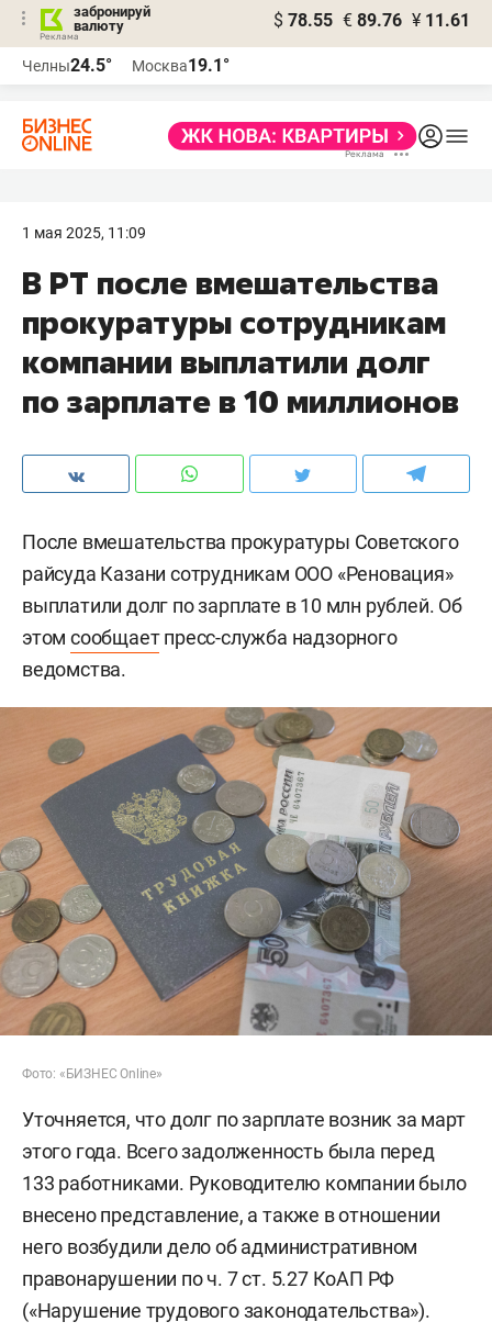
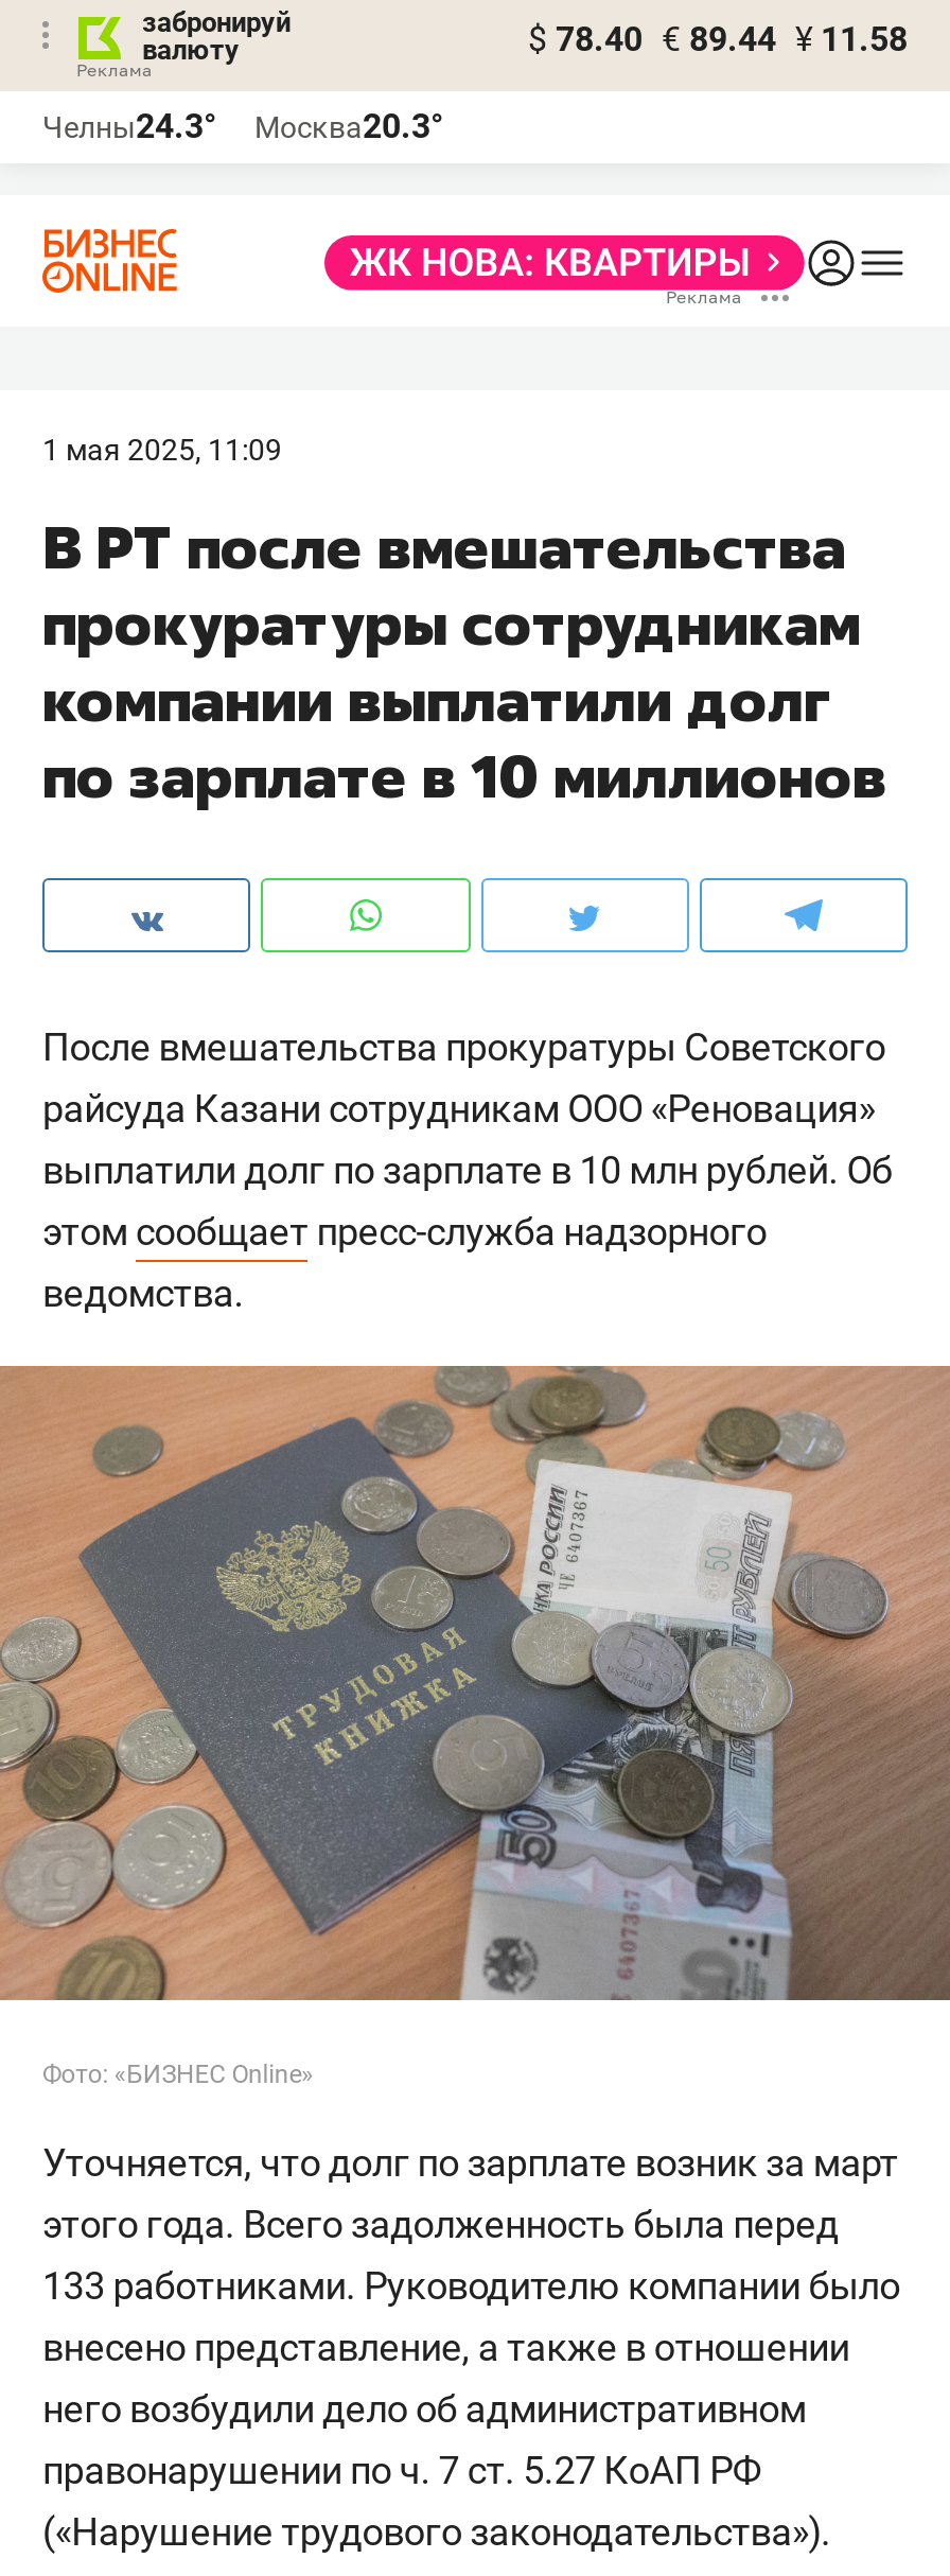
- $ 78.55 € 89.76 ¥ 11.61
+ $ 78.40 € 89.44 ¥ 11.58

- Челны24.5°
+ Челны24.3°

- Москва19.1°
+ Москва20.3°
